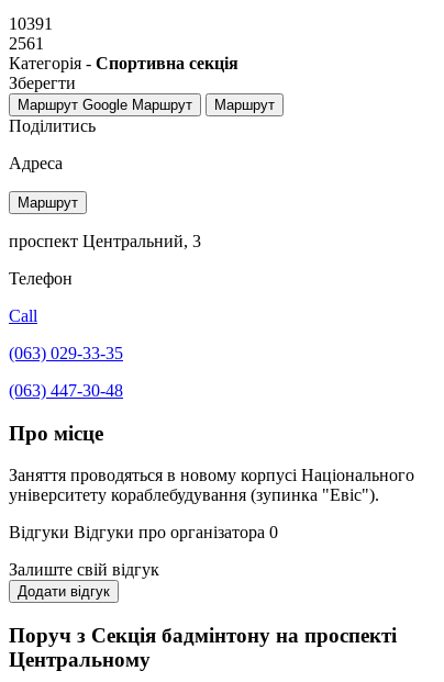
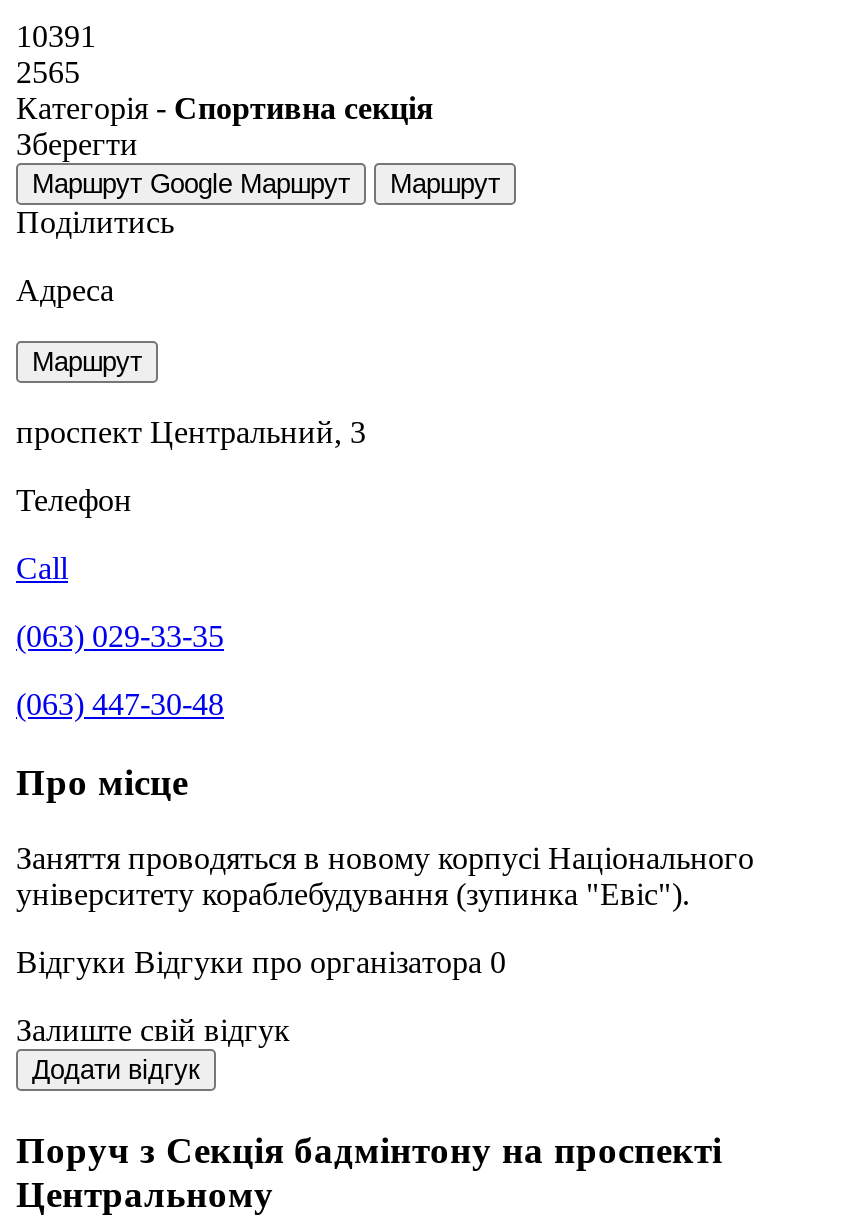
- 2561
+ 2565
